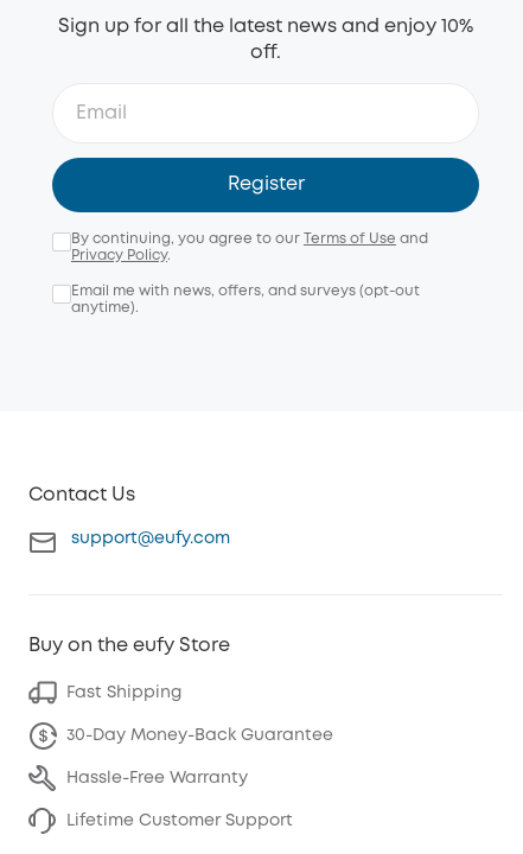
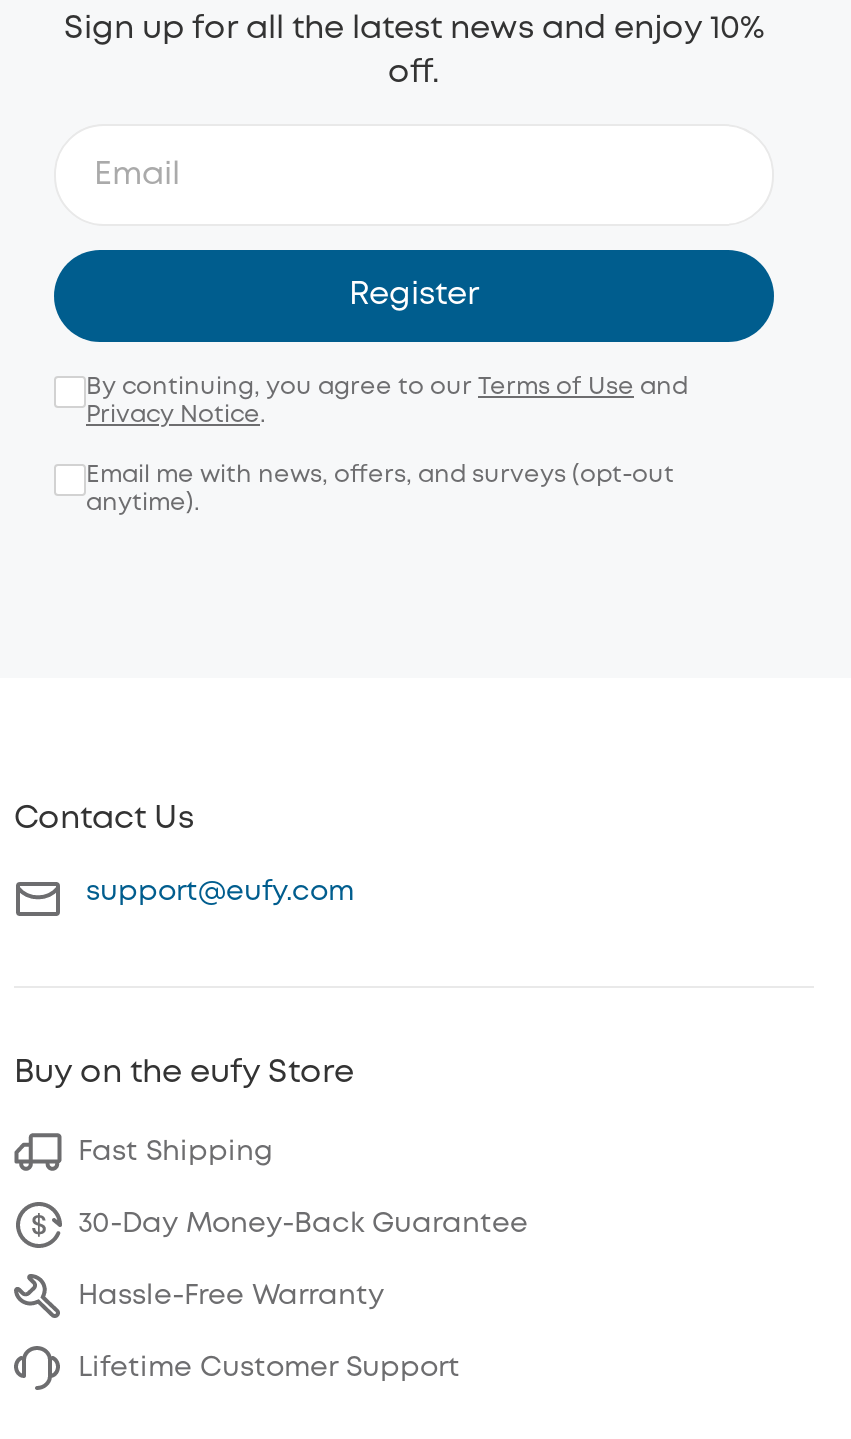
- Privacy Policy.
+ Privacy Notice.
